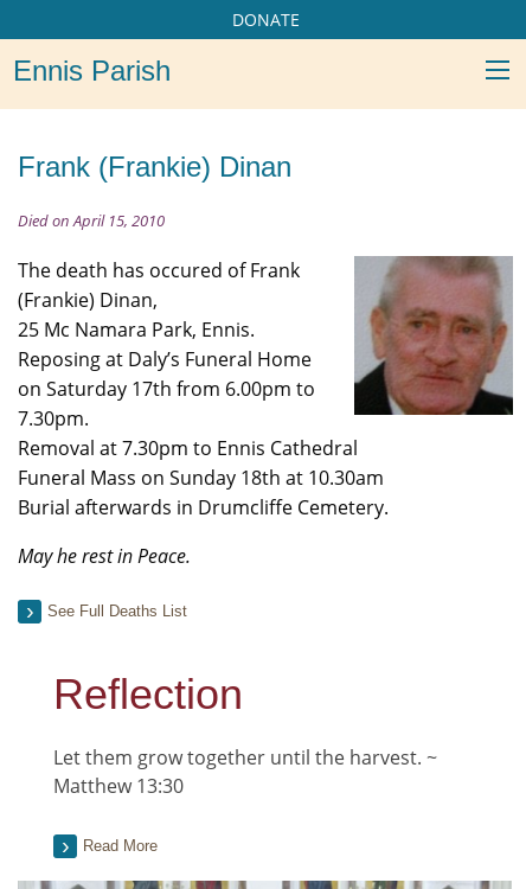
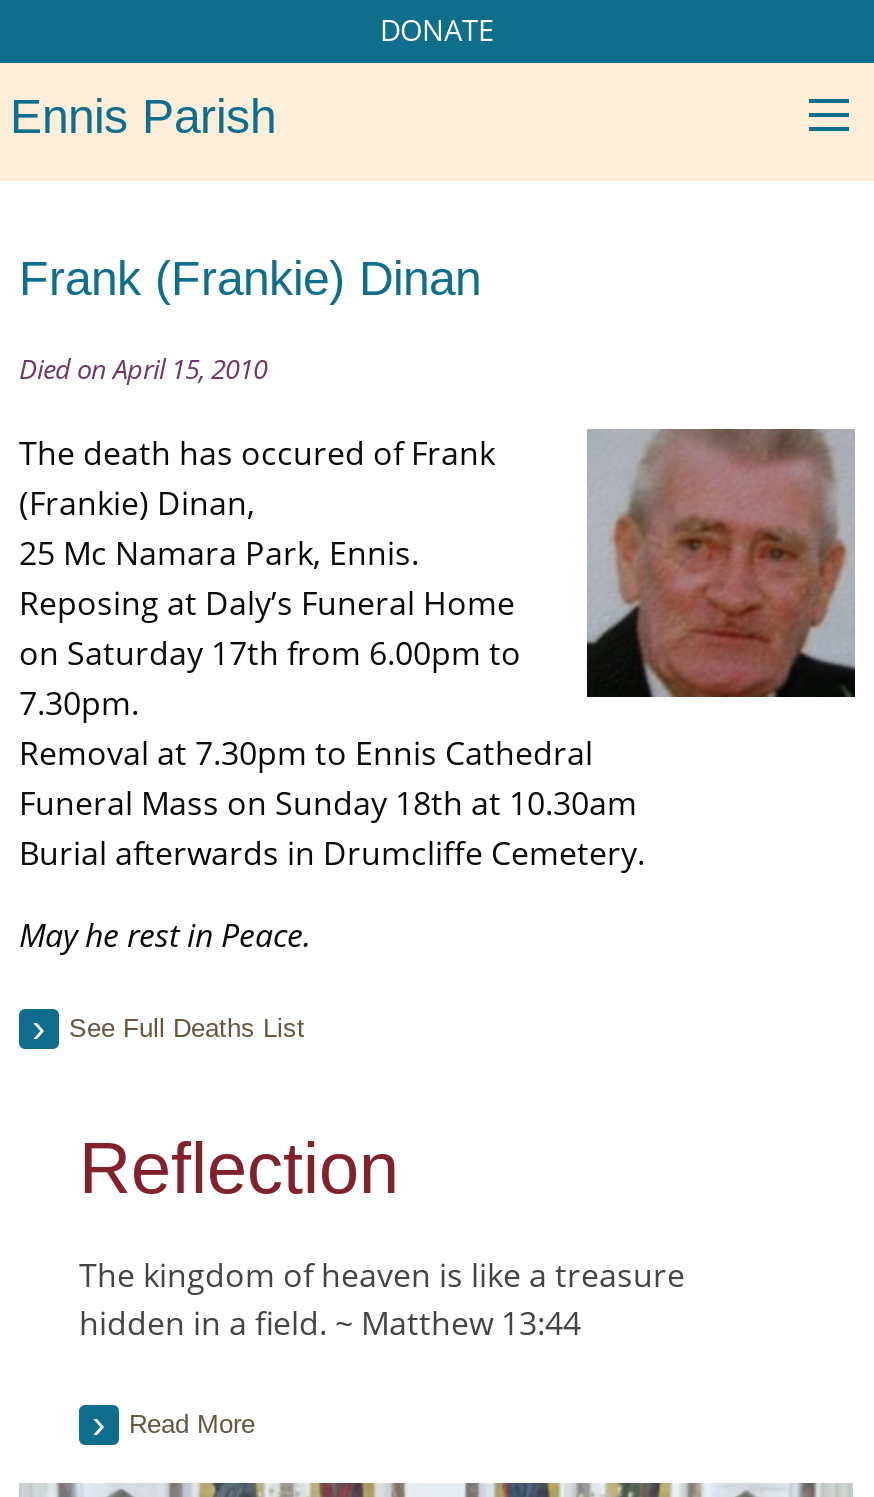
- Let them grow together until the harvest. ~
- Matthew 13:30
+ The kingdom of heaven is like a treasure
+ hidden in a field. ~ Matthew 13:44
